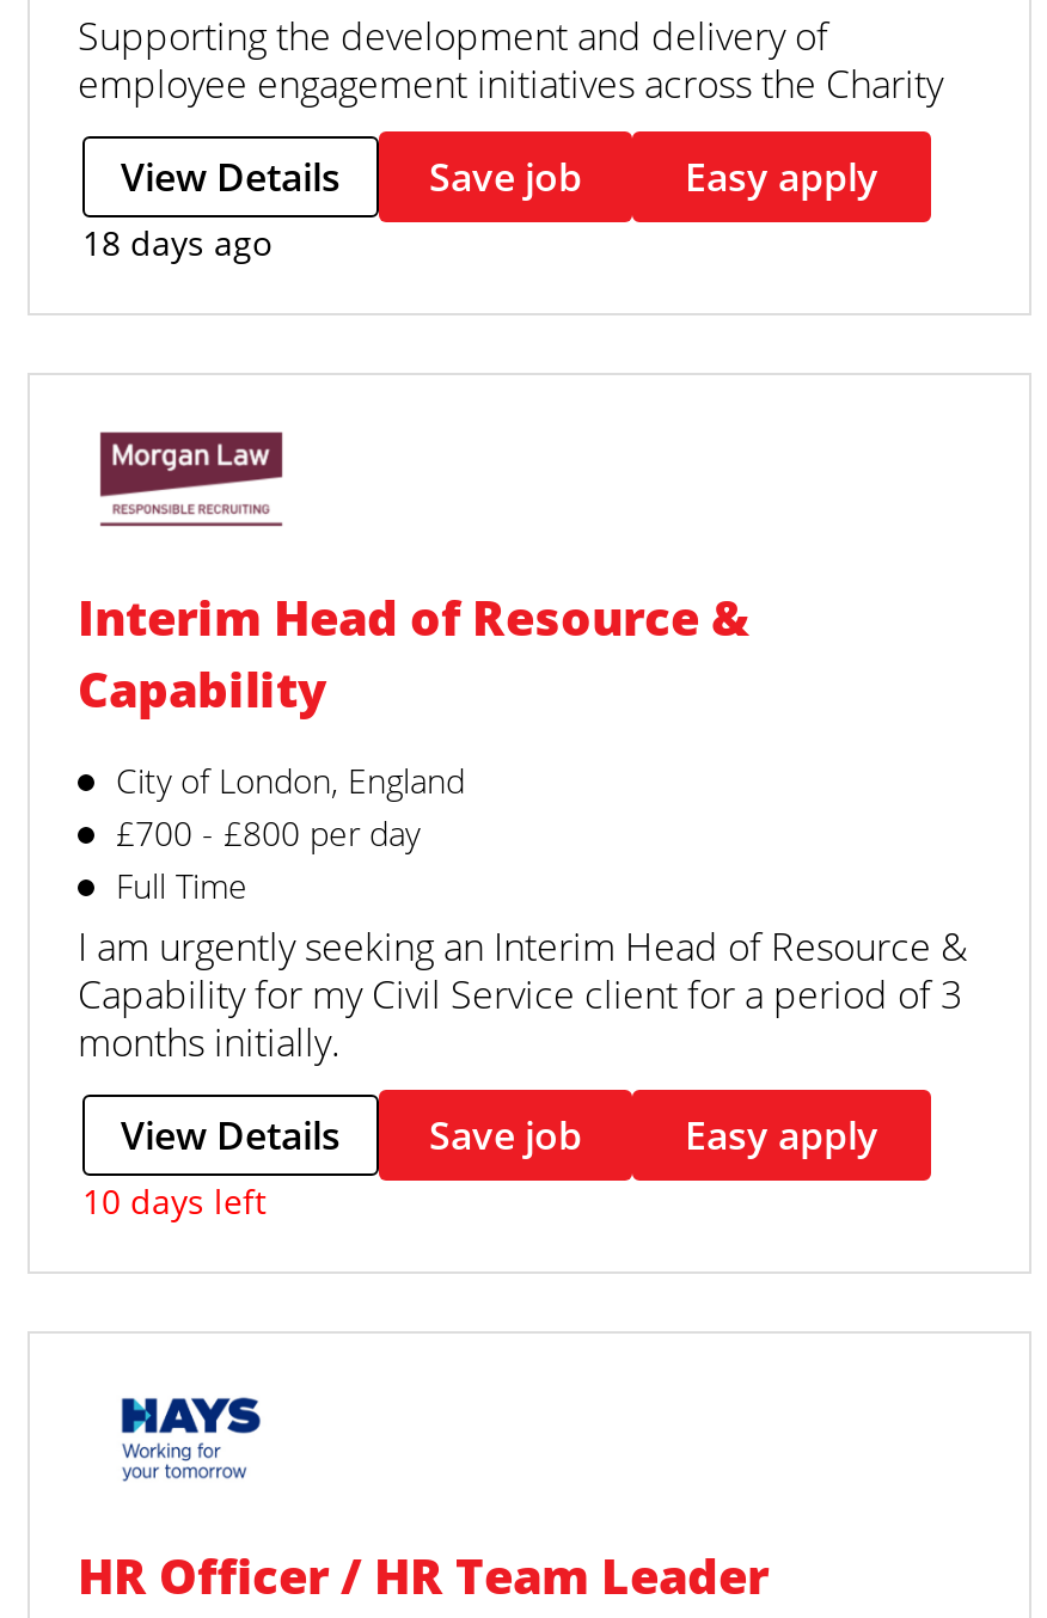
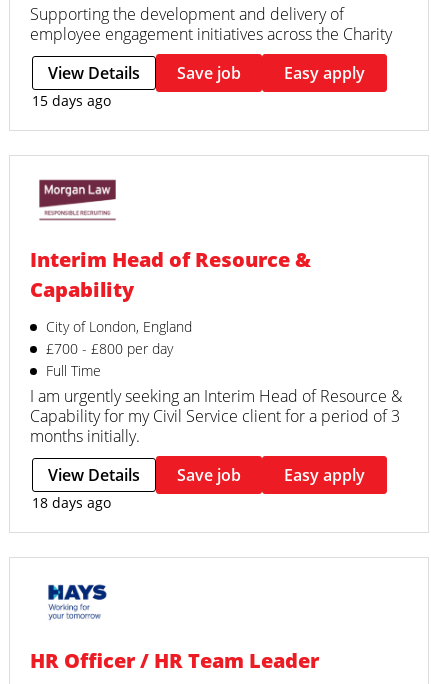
- 18 days ago
+ 15 days ago

- 10 days left
+ 18 days ago
